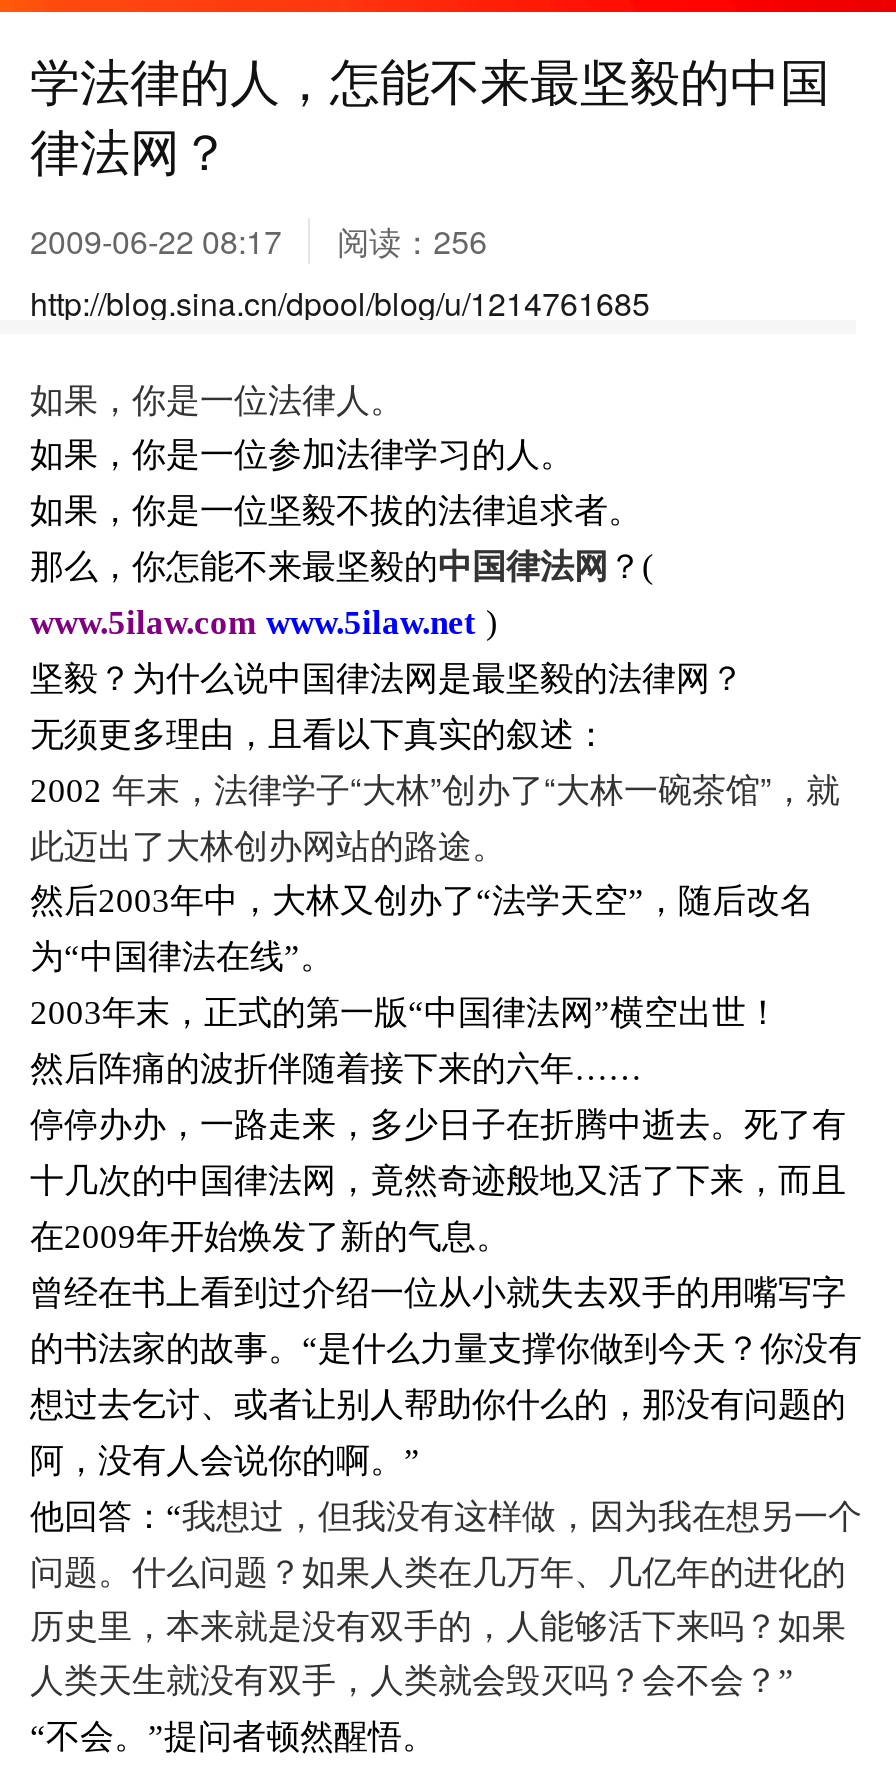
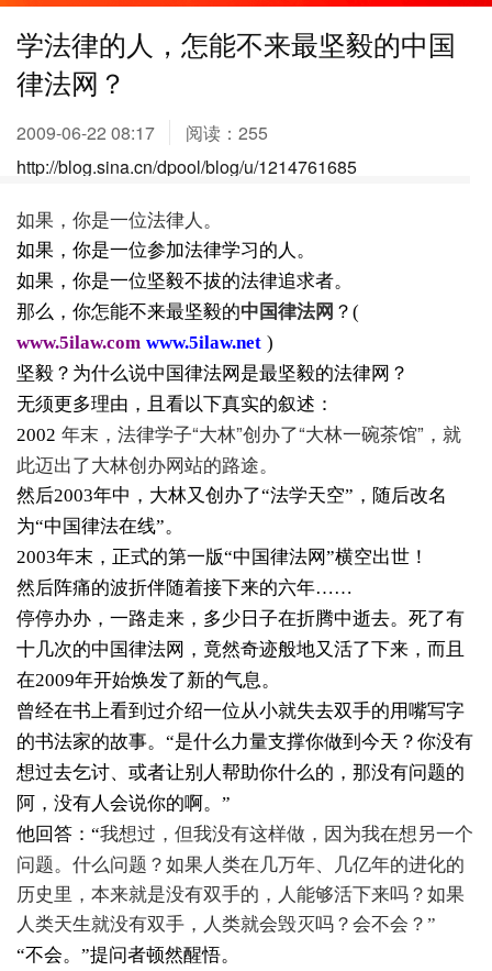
- 2009-06-22 08:17 阅读：256
+ 2009-06-22 08:17 阅读：255
